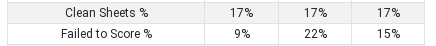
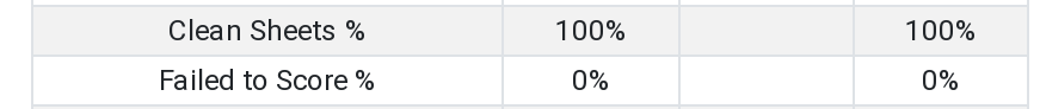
- 17%
- 17%
- 17%
+ 100%
+ 100%

- 9%
- 22%
- 15%
+ 0%
+ 0%
